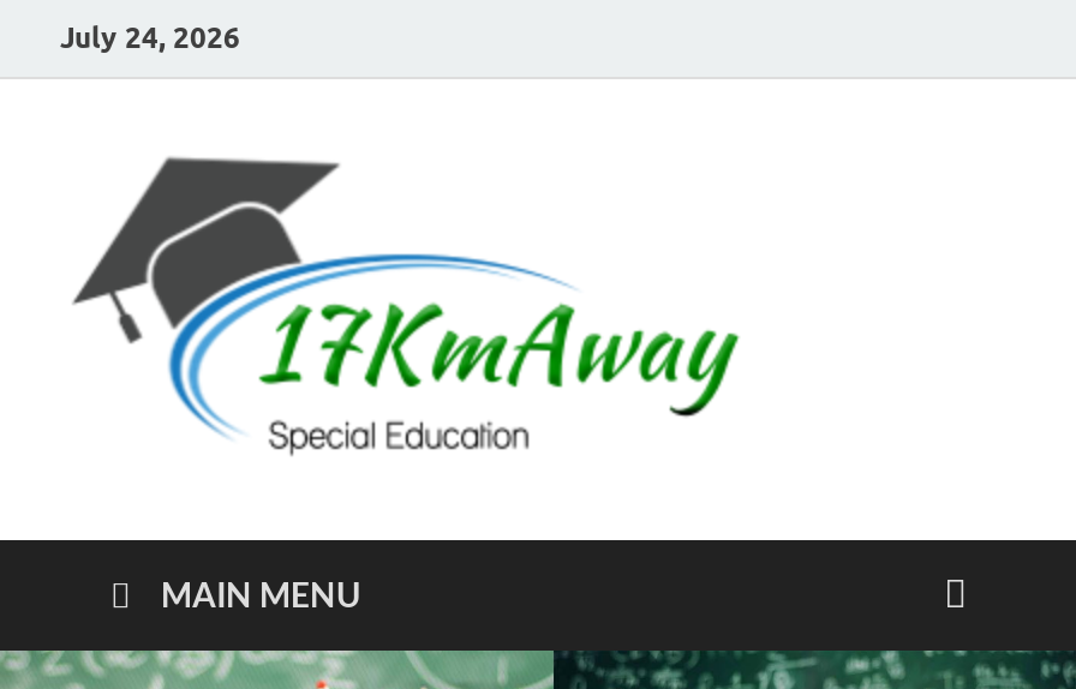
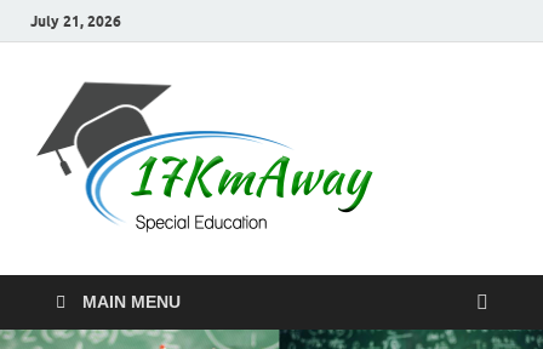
- July 24, 2026
+ July 21, 2026
